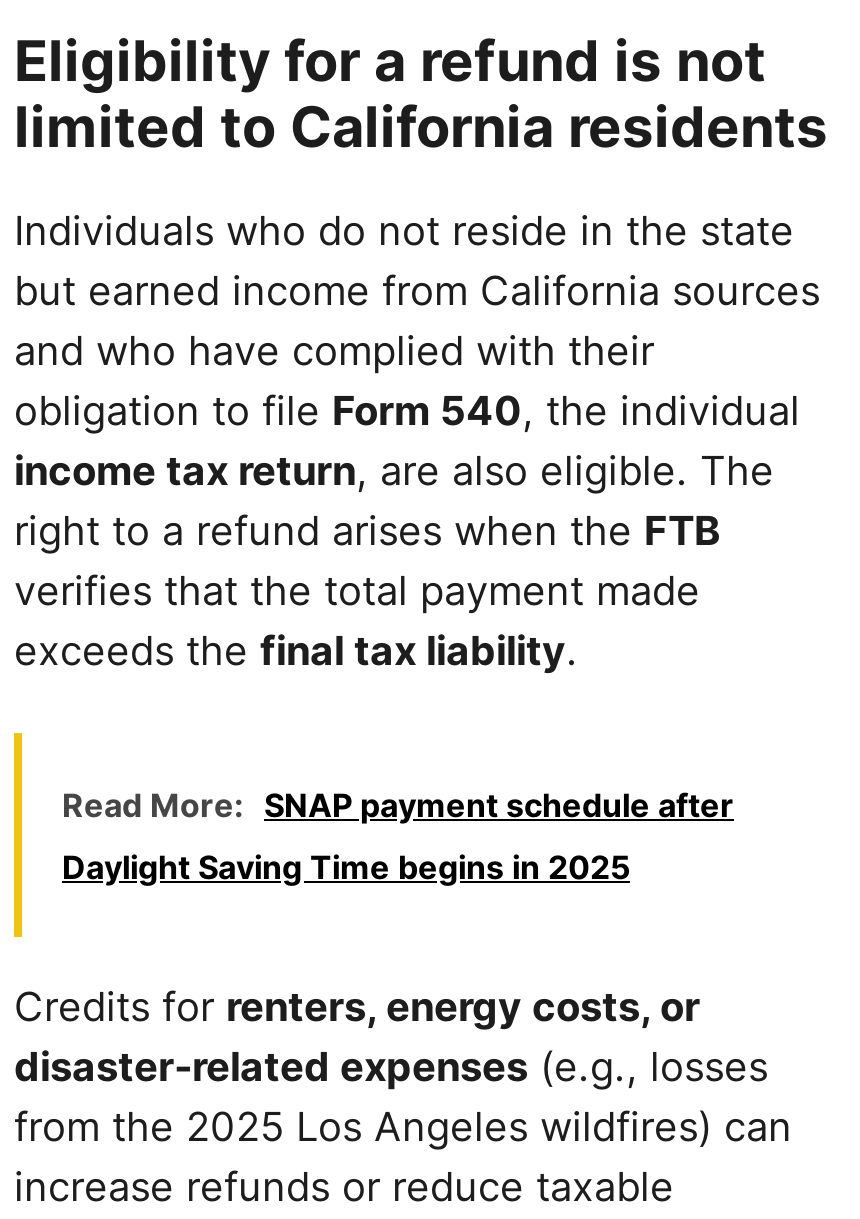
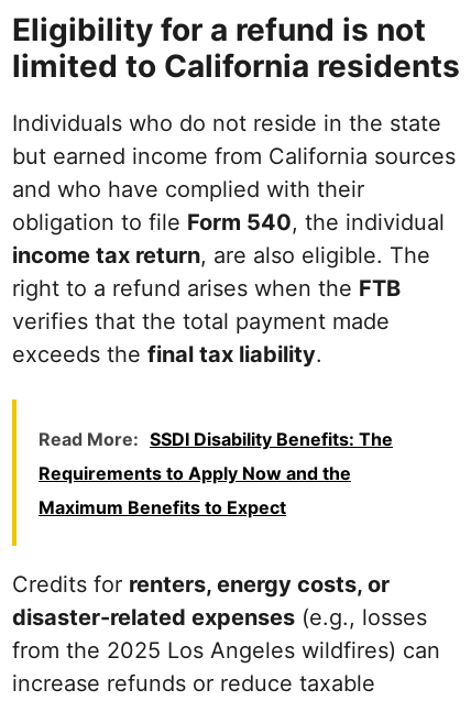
- Read More: SNAP payment schedule after
- Daylight Saving Time begins in 2025
+ Read More: SSDI Disability Benefits: The
+ Requirements to Apply Now and the
+ Maximum Benefits to Expect
